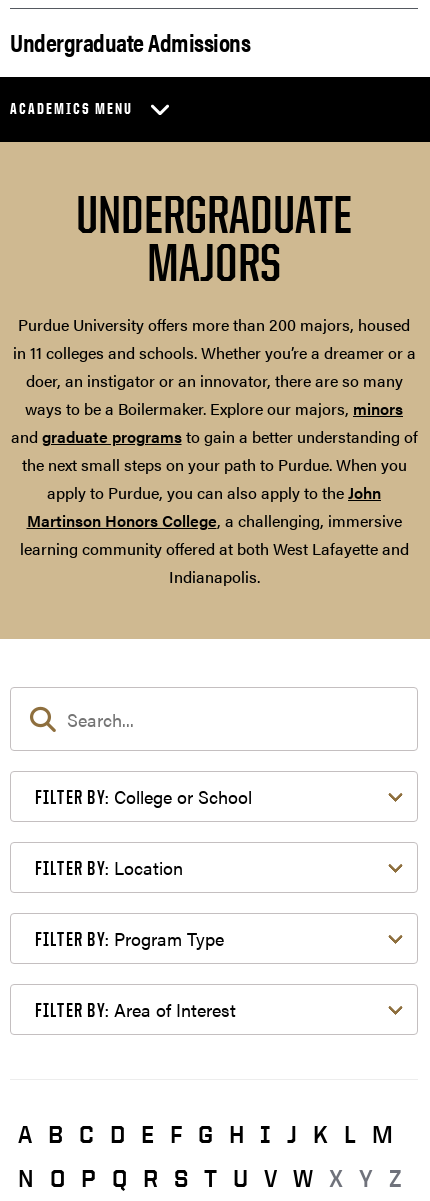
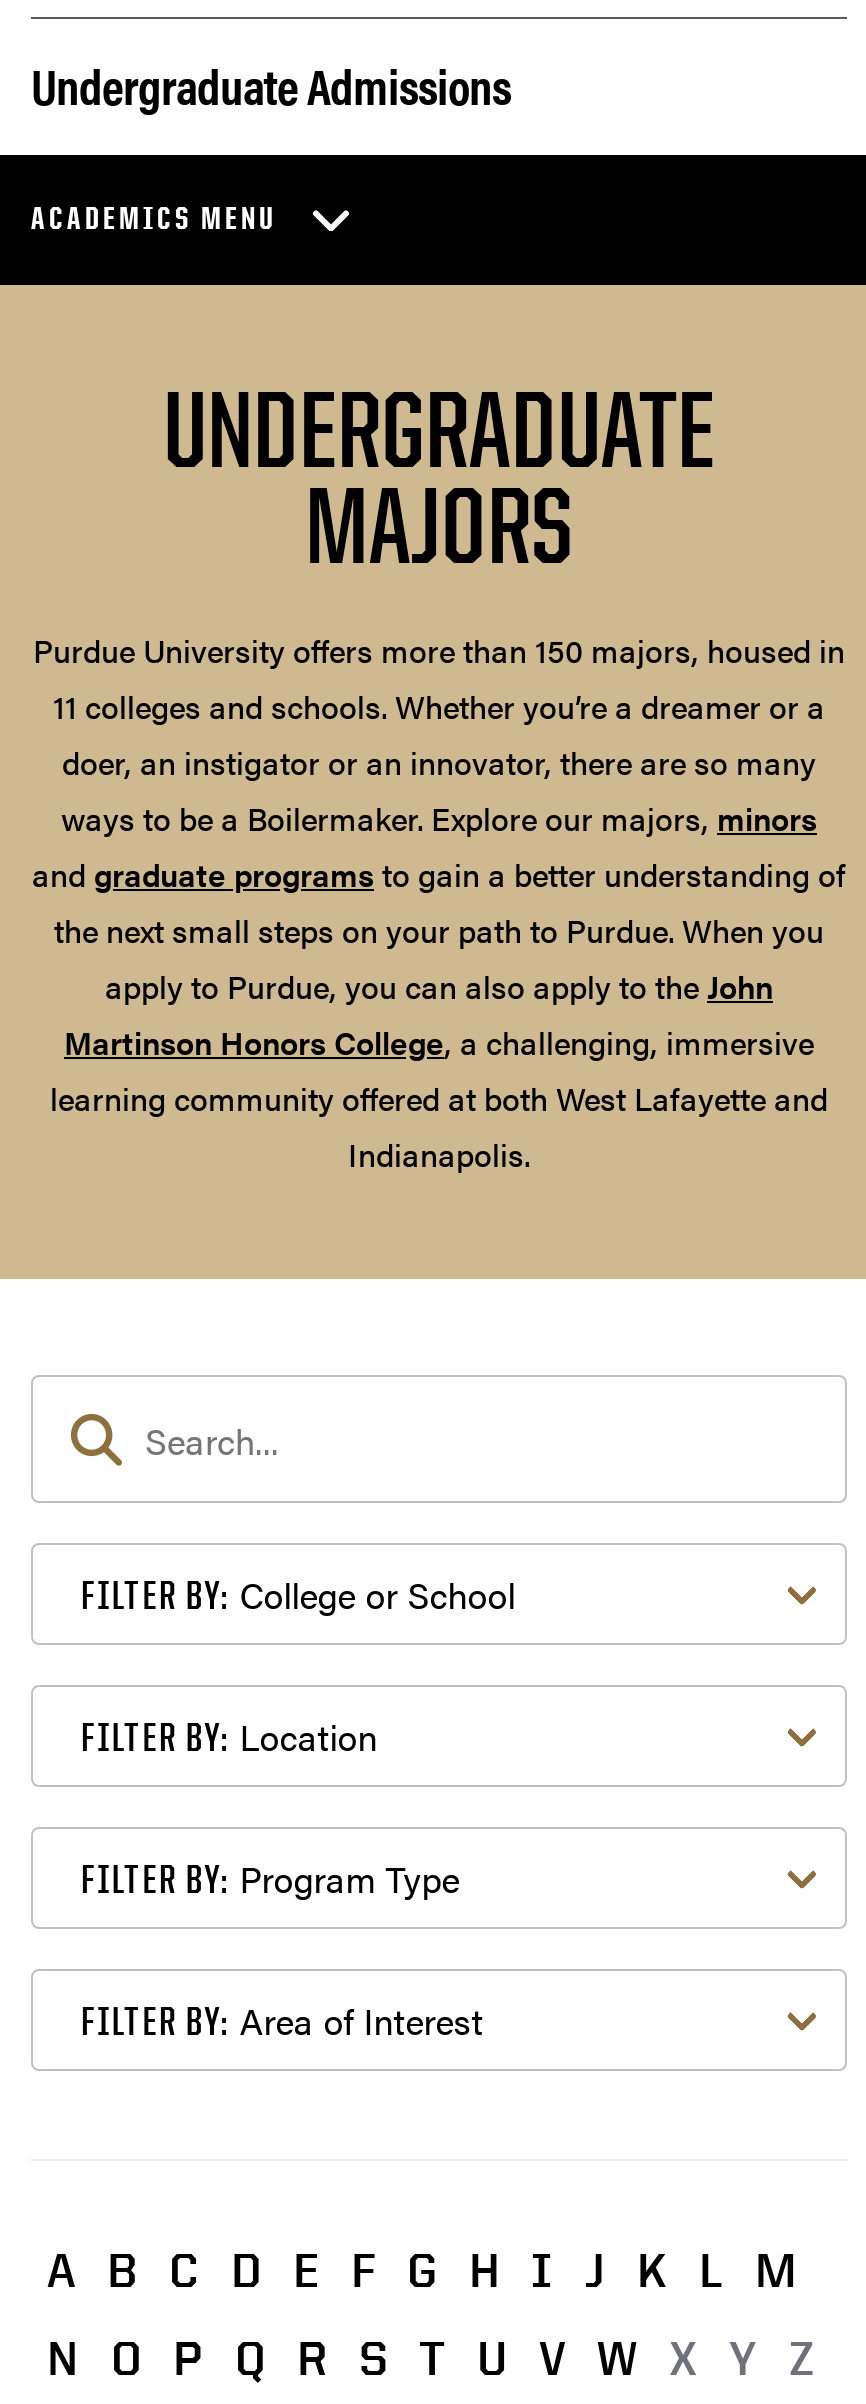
- Purdue University offers more than 200 majors, housed
- in 11 colleges and schools. Whether you’re a dreamer or a
+ Purdue University offers more than 150 majors, housed in
+ 11 colleges and schools. Whether you’re a dreamer or a
